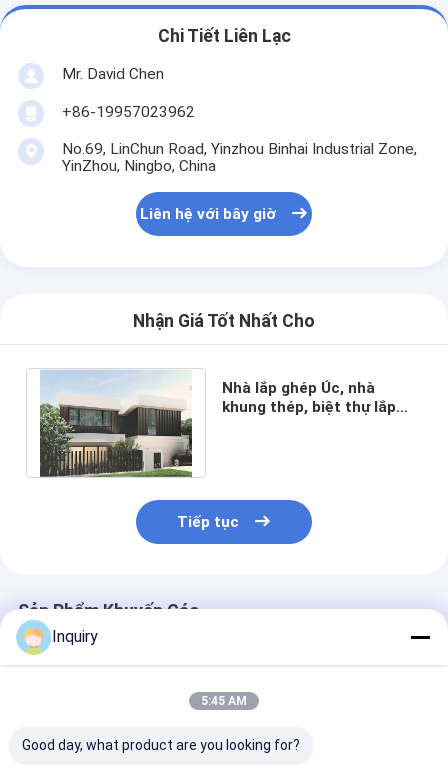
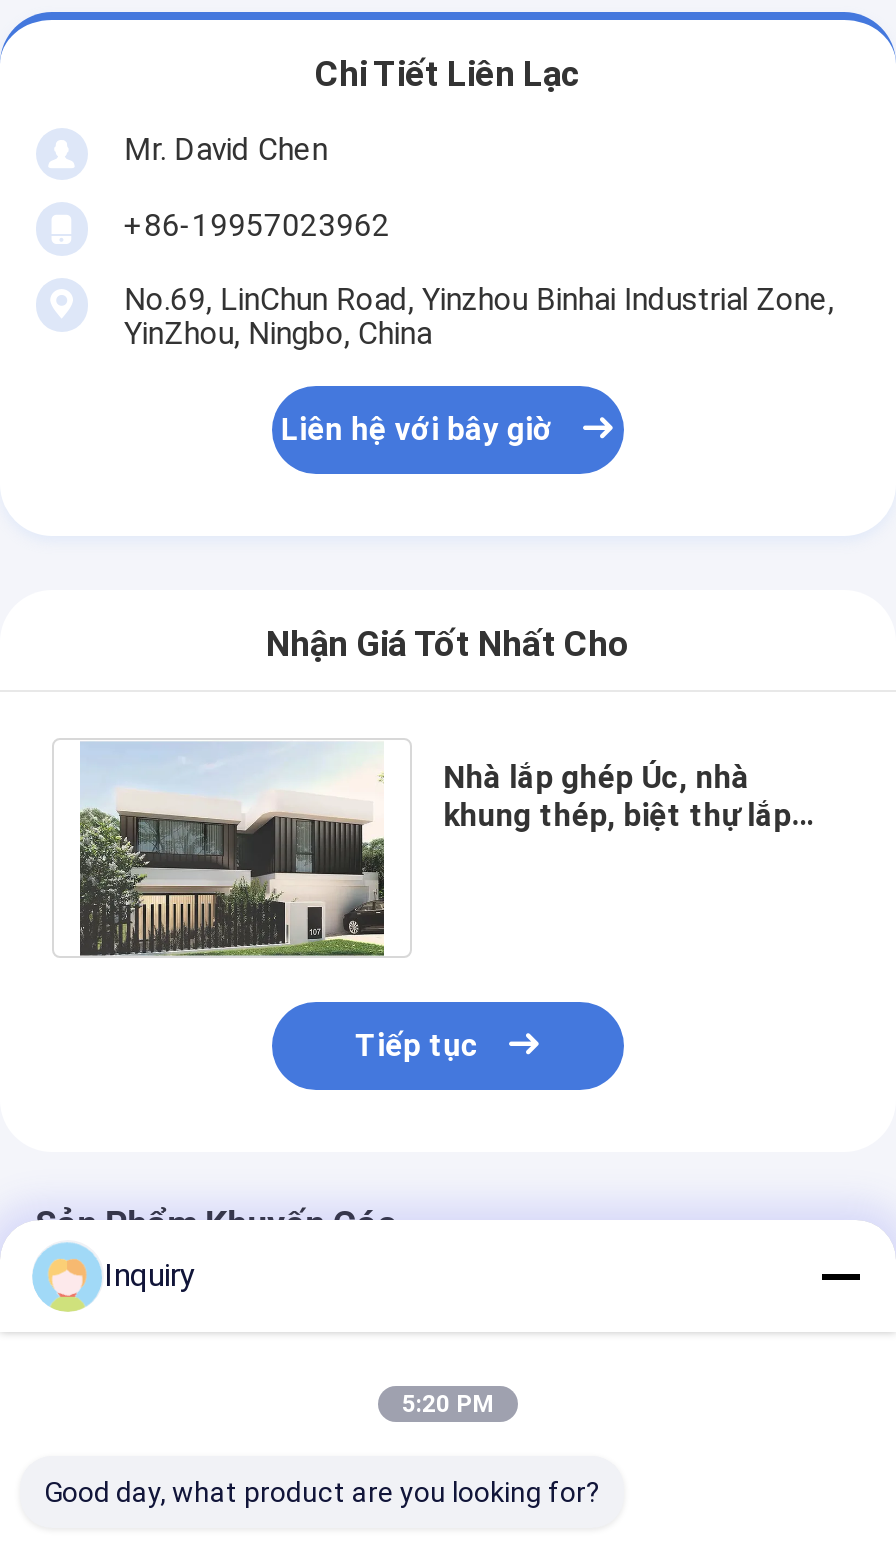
- 5:45 AM
+ 5:20 PM
